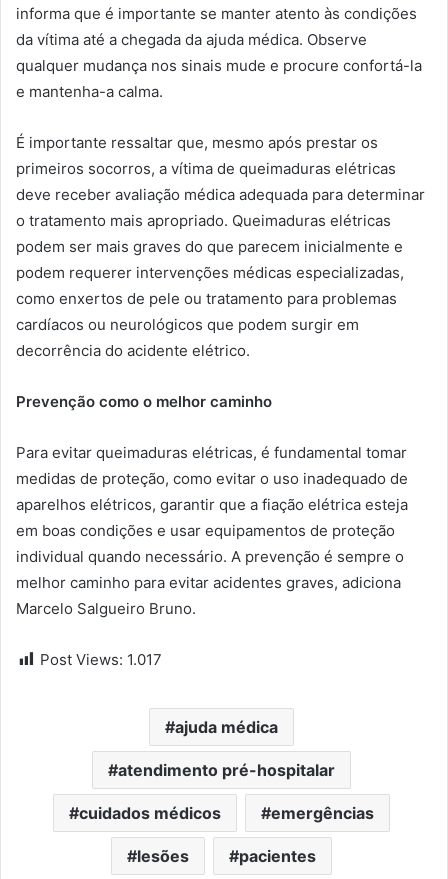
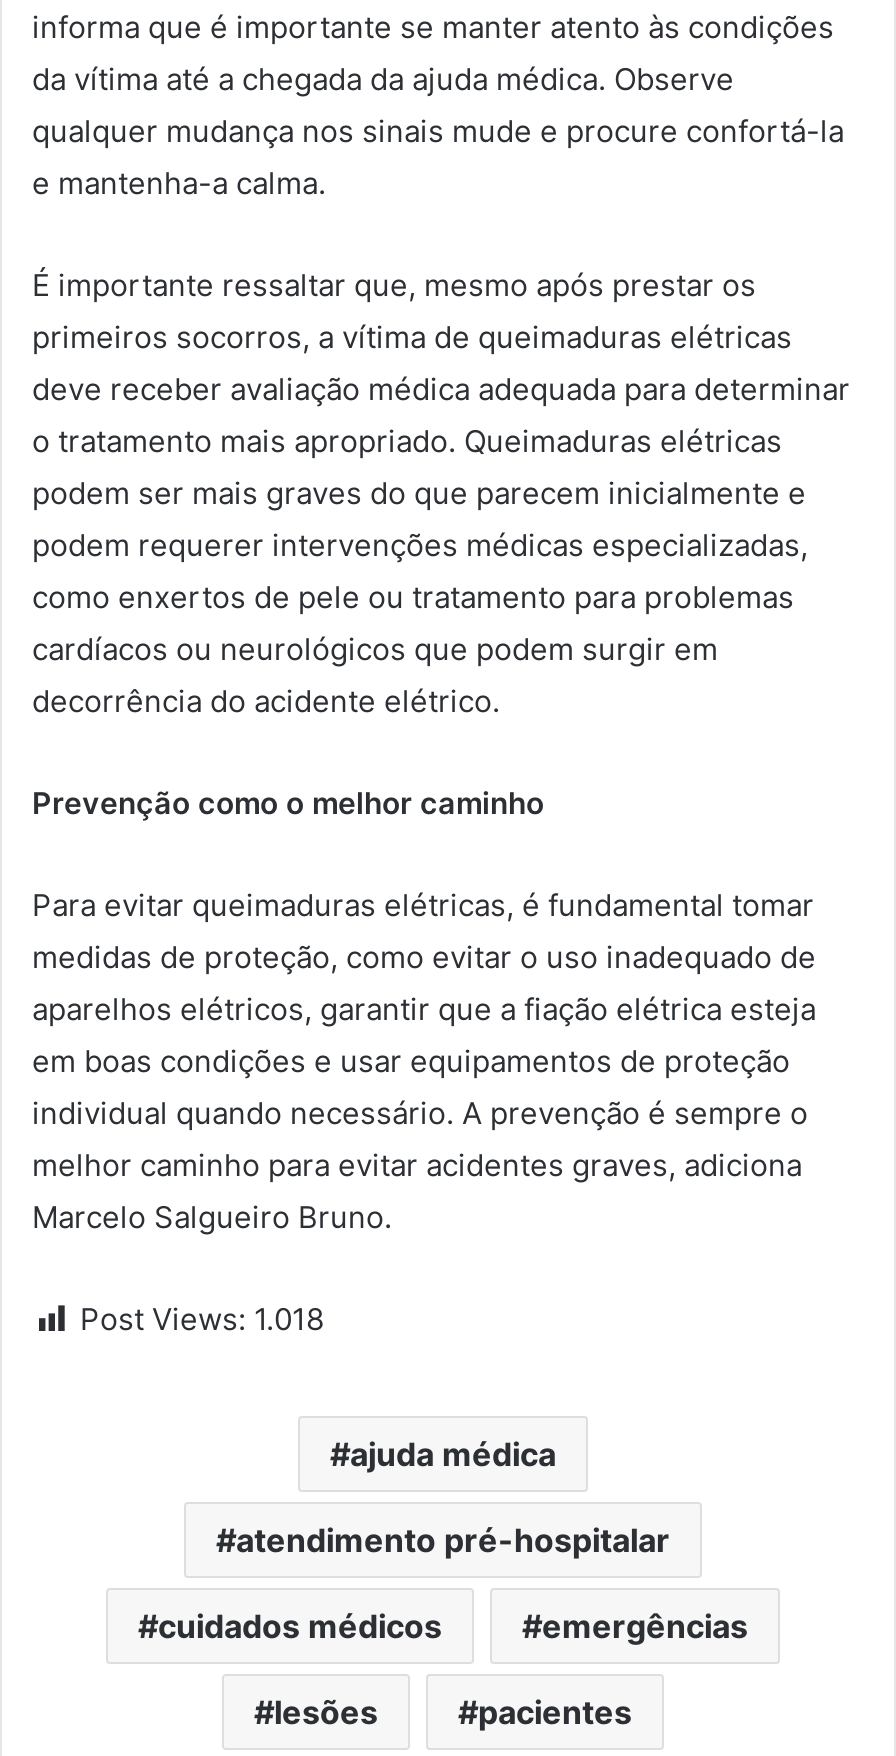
- Post Views: 1.017
+ Post Views: 1.018
